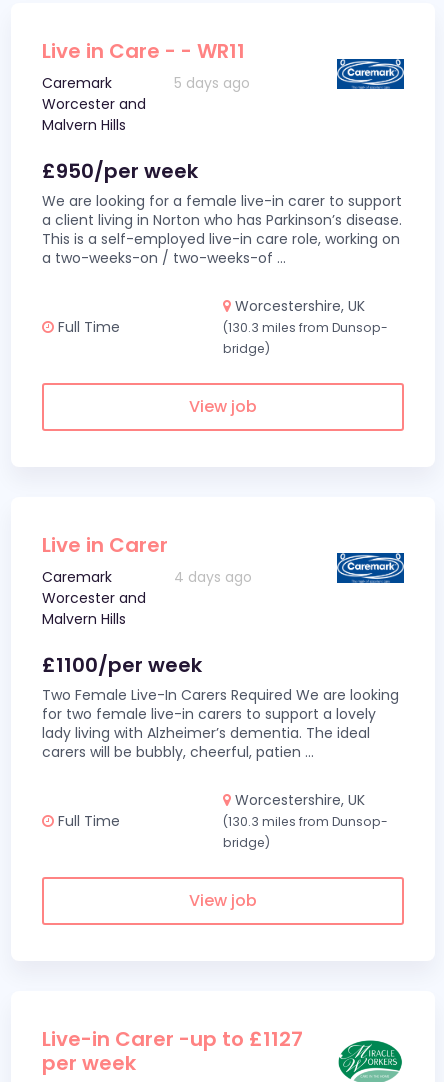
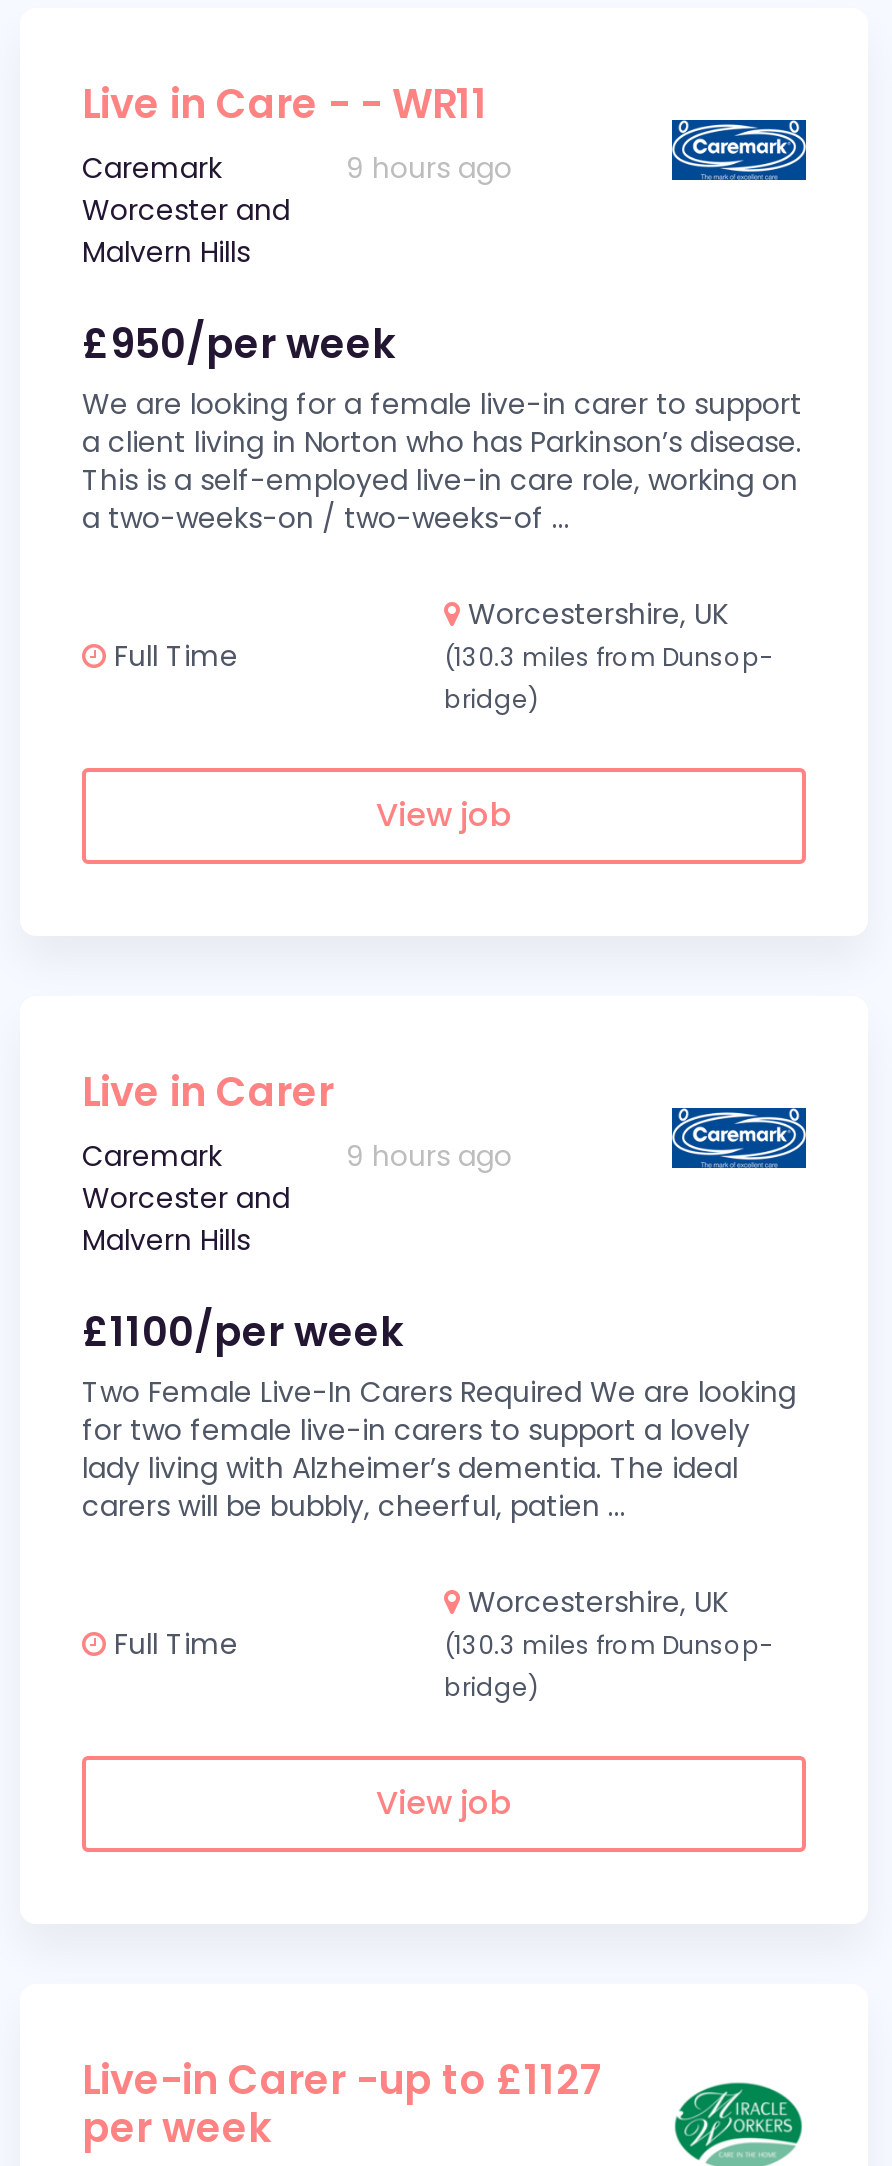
- 5 days ago
+ 9 hours ago

- 4 days ago
+ 9 hours ago
